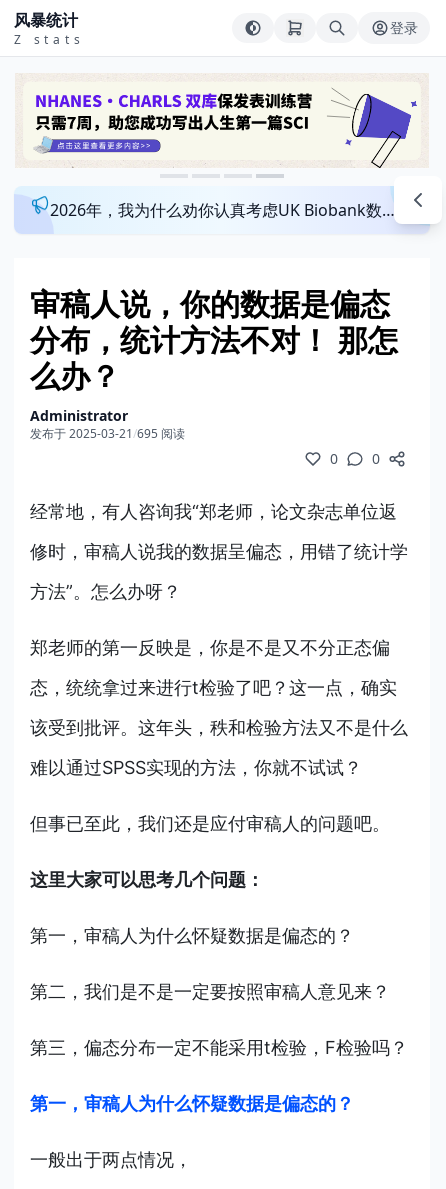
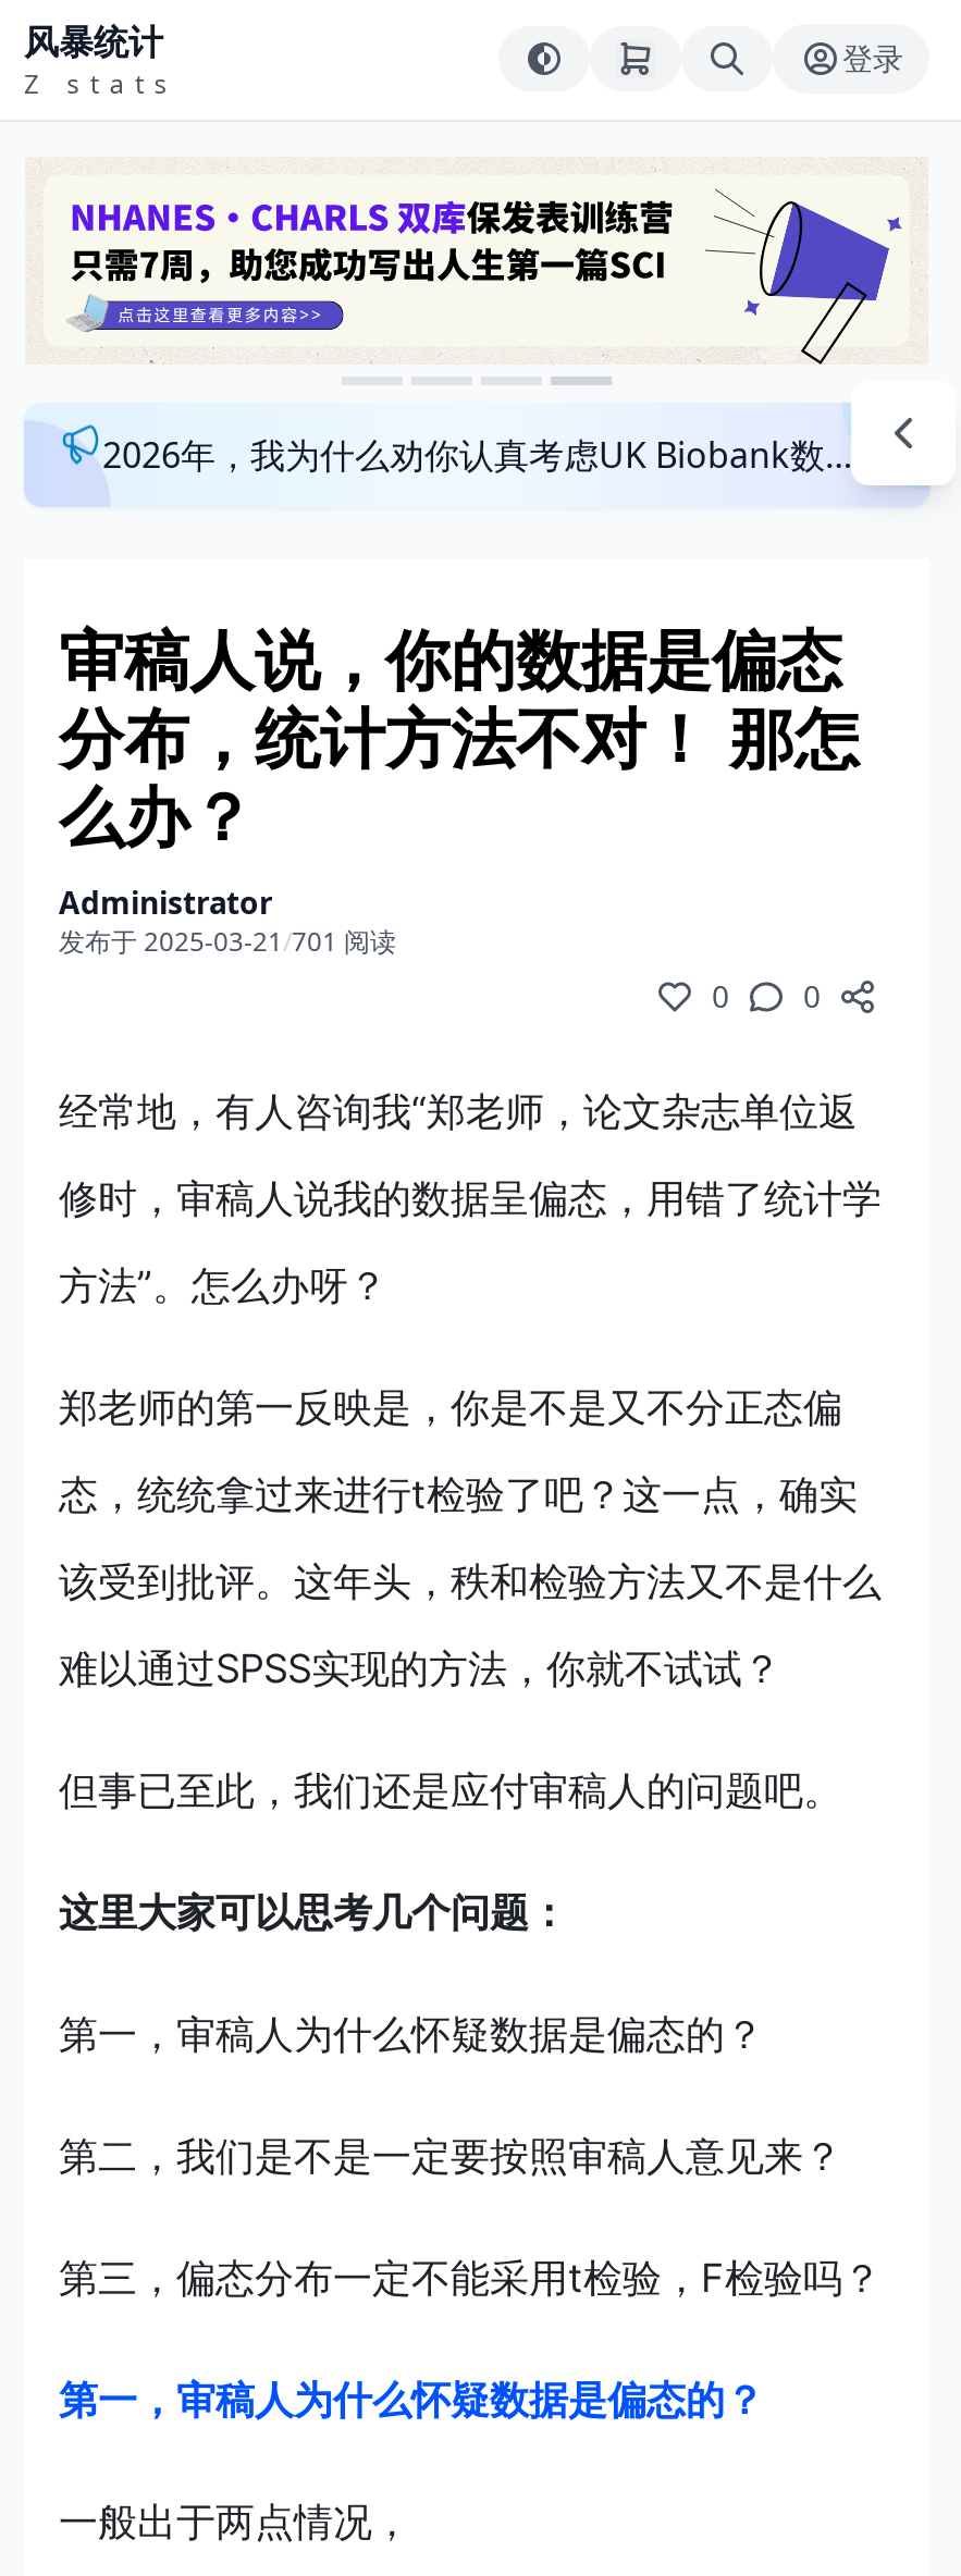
- 发布于 2025-03-21 / 695 阅读
+ 发布于 2025-03-21 / 701 阅读
